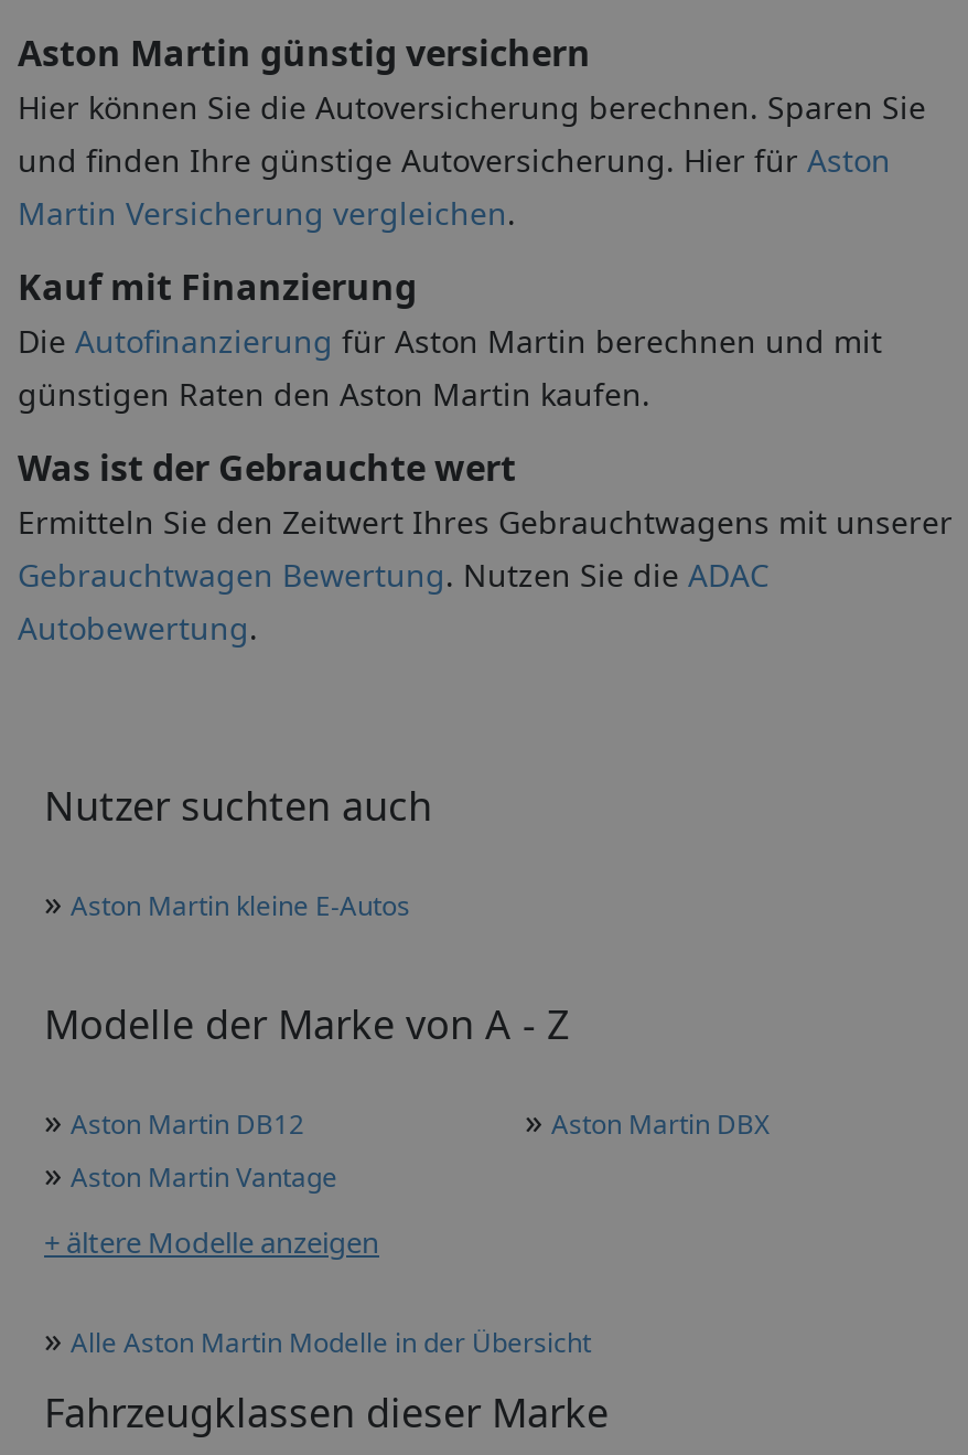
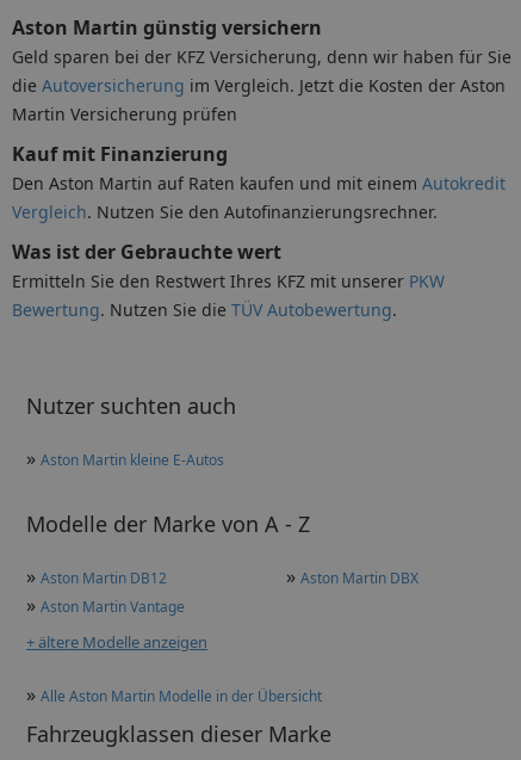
- Hier können Sie die Autoversicherung berechnen. Sparen Sie
- und finden Ihre günstige Autoversicherung. Hier für Aston
- Martin Versicherung vergleichen.
+ Geld sparen bei der KFZ Versicherung, denn wir haben für Sie
+ die Autoversicherung im Vergleich. Jetzt die Kosten der Aston
+ Martin Versicherung prüfen

- Die Autofinanzierung für Aston Martin berechnen und mit
- günstigen Raten den Aston Martin kaufen.
+ Den Aston Martin auf Raten kaufen und mit einem Autokredit
+ Vergleich. Nutzen Sie den Autofinanzierungsrechner.

- Ermitteln Sie den Zeitwert Ihres Gebrauchtwagens mit unserer
- Gebrauchtwagen Bewertung. Nutzen Sie die ADAC
- Autobewertung.
+ Ermitteln Sie den Restwert Ihres KFZ mit unserer PKW
+ Bewertung. Nutzen Sie die TÜV Autobewertung.
